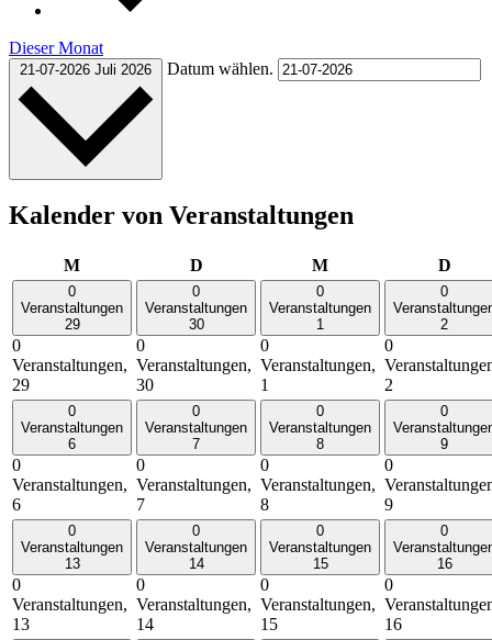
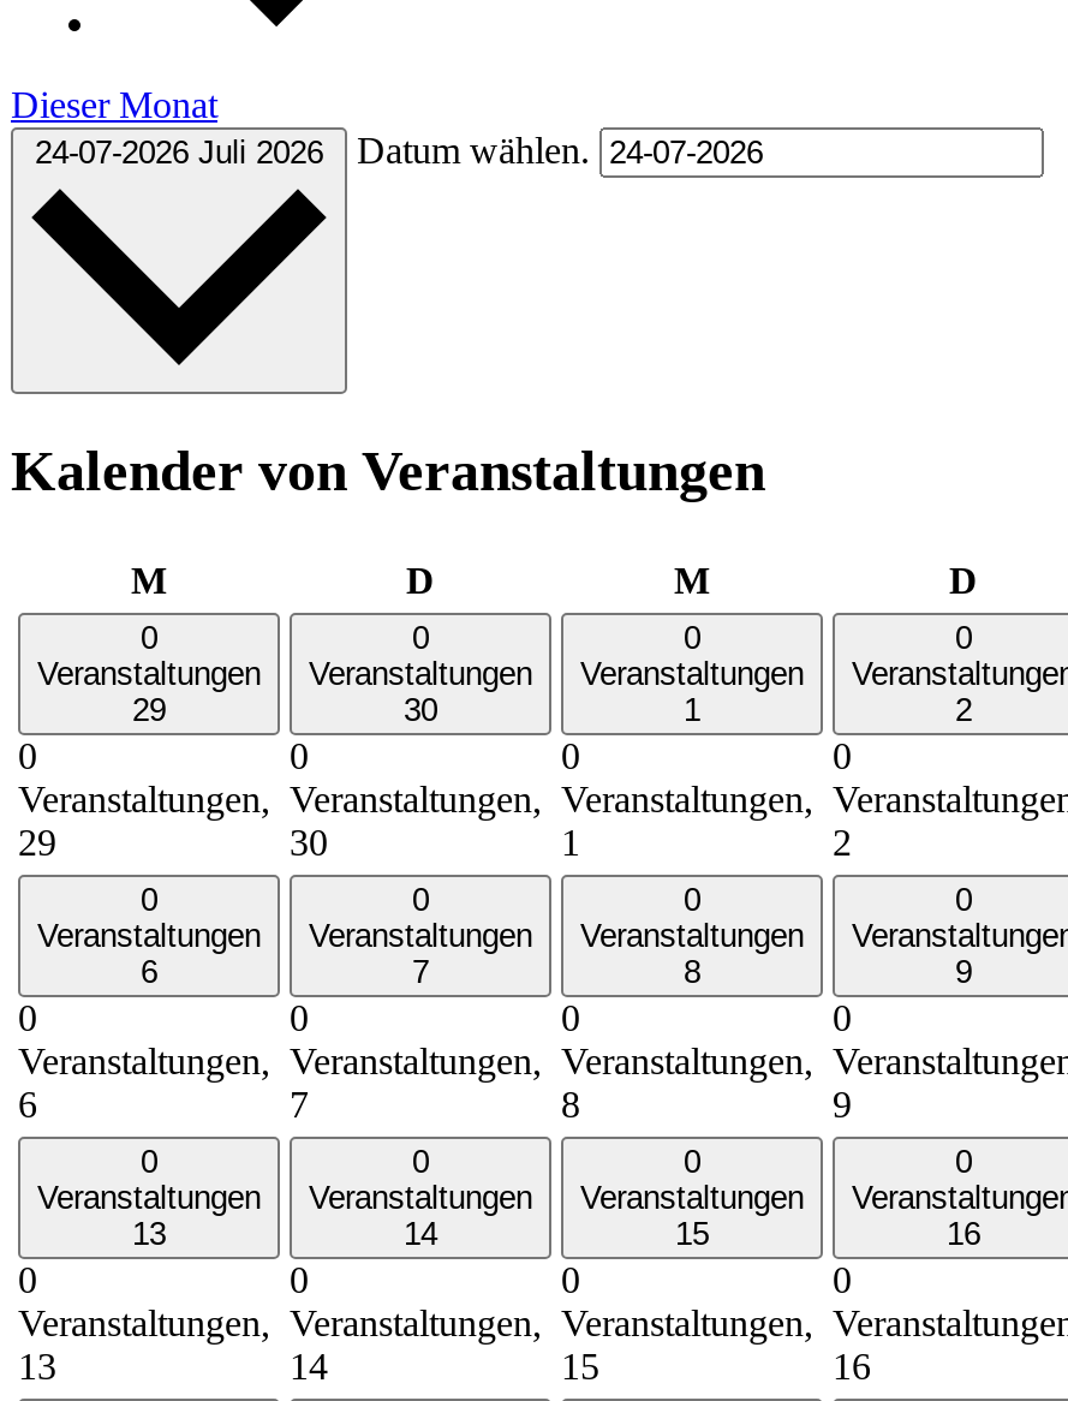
- 21-07-2026 Juli 2026 Datum wählen.
+ 24-07-2026 Juli 2026 Datum wählen.
